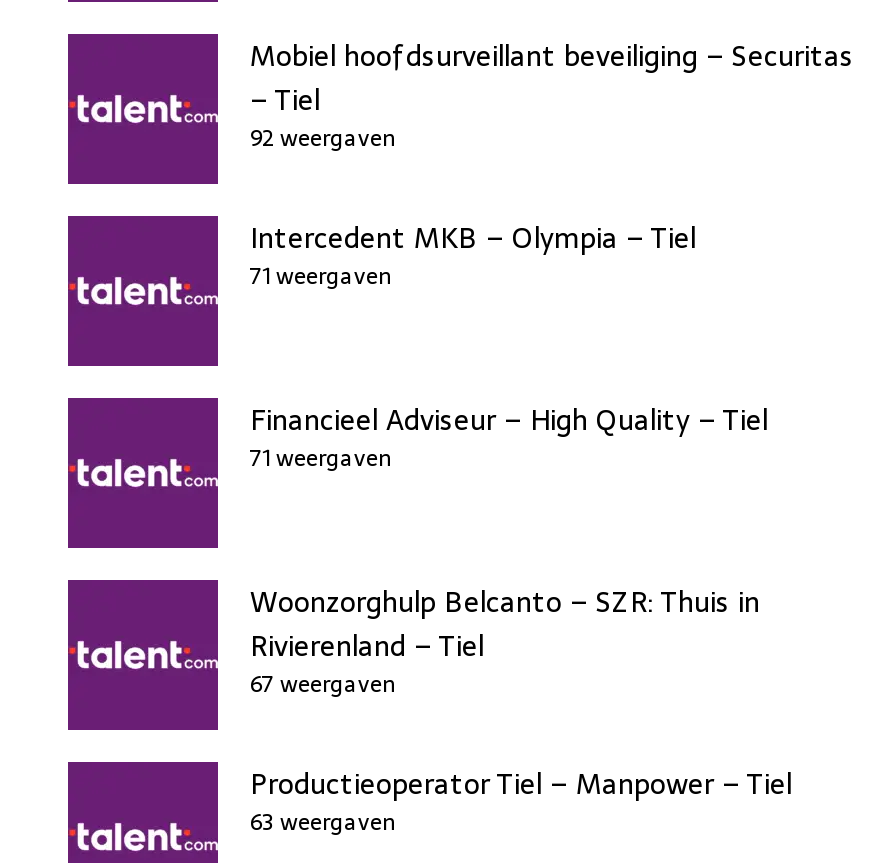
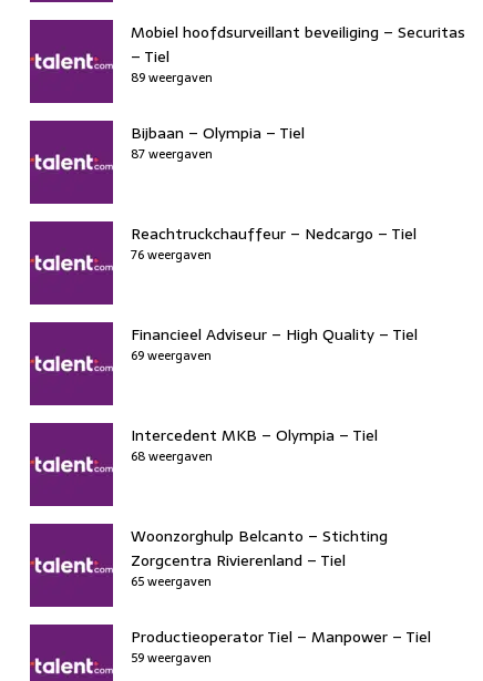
- 92 weergaven
- 71 weergaven
+ 89 weergaven
+ Bijbaan – Olympia – Tiel
+ 87 weergaven
+ Reachtruckchauffeur – Nedcargo – Tiel
+ 76 weergaven

moved down: Intercedent MKB – Olympia – Tiel

- 71 weergaven
- Woonzorghulp Belcanto – SZR: Thuis in
- Rivierenland – Tiel
- 67 weergaven
+ 69 weergaven
+ 68 weergaven
+ Woonzorghulp Belcanto – Stichting
+ Zorgcentra Rivierenland – Tiel
+ 65 weergaven

- 63 weergaven
+ 59 weergaven
